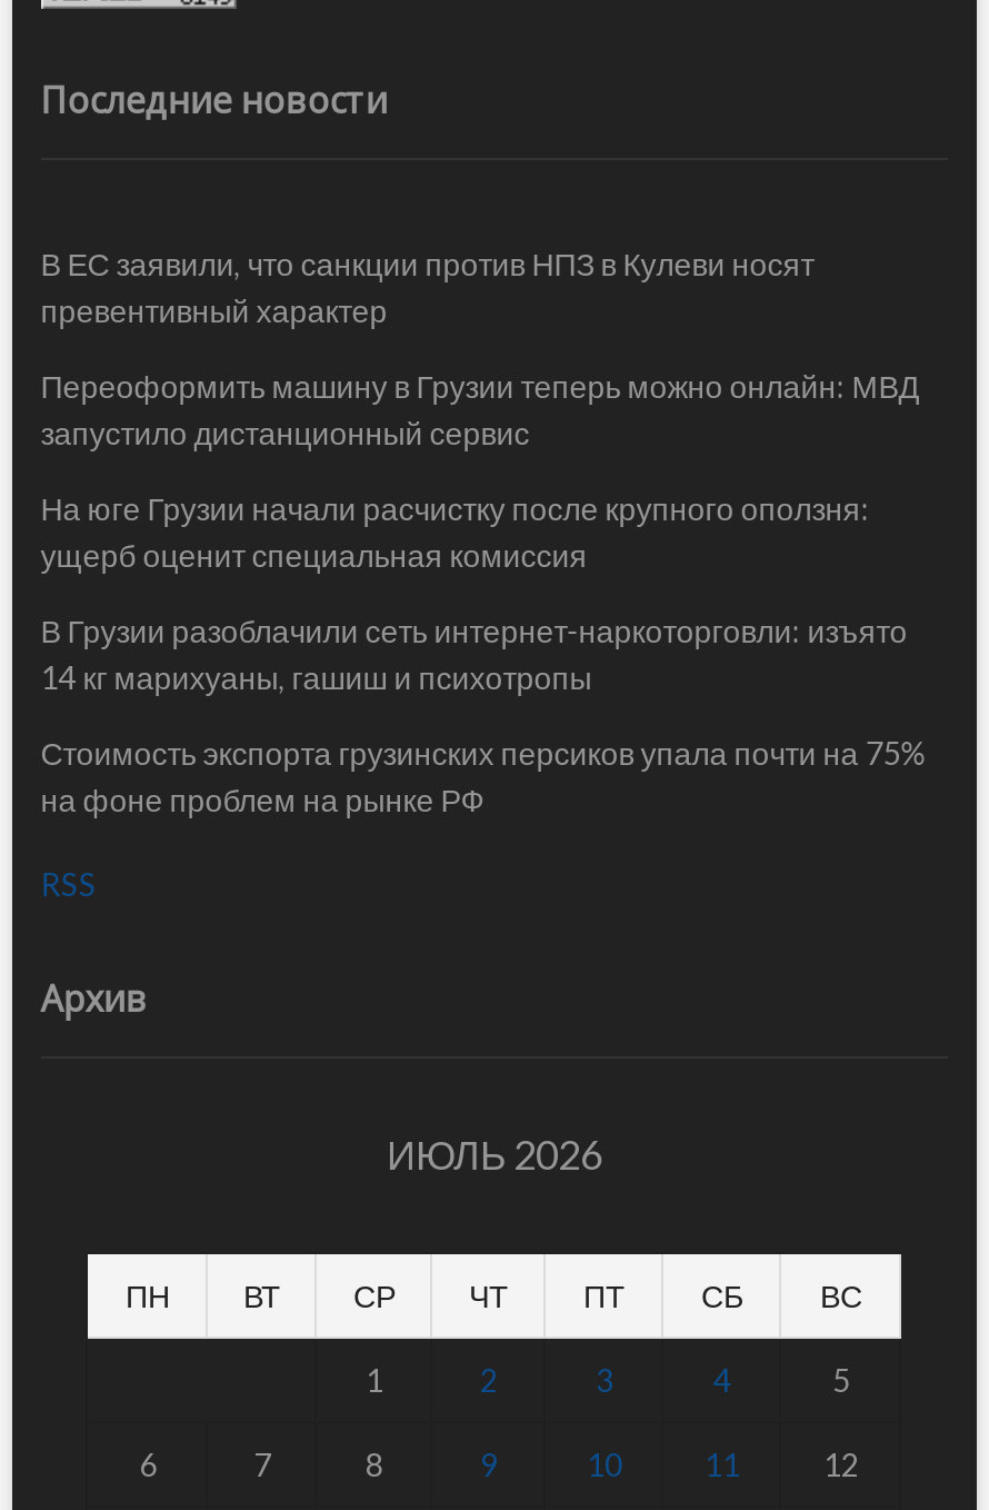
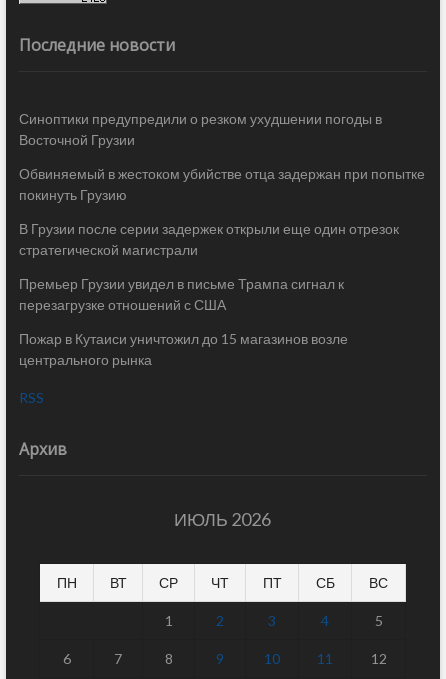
- В ЕС заявили, что санкции против НПЗ в Кулеви носят
- превентивный характер
+ Синоптики предупредили о резком ухудшении погоды в
+ Восточной Грузии

- Переоформить машину в Грузии теперь можно онлайн: МВД
- запустило дистанционный сервис
+ Обвиняемый в жестоком убийстве отца задержан при попытке
+ покинуть Грузию

- На юге Грузии начали расчистку после крупного оползня:
- ущерб оценит специальная комиссия
+ В Грузии после серии задержек открыли еще один отрезок
+ стратегической магистрали

- В Грузии разоблачили сеть интернет-наркоторговли: изъято
- 14 кг марихуаны, гашиш и психотропы
+ Премьер Грузии увидел в письме Трампа сигнал к
+ перезагрузке отношений с США

- Стоимость экспорта грузинских персиков упала почти на 75%
- на фоне проблем на рынке РФ
+ Пожар в Кутаиси уничтожил до 15 магазинов возле
+ центрального рынка
